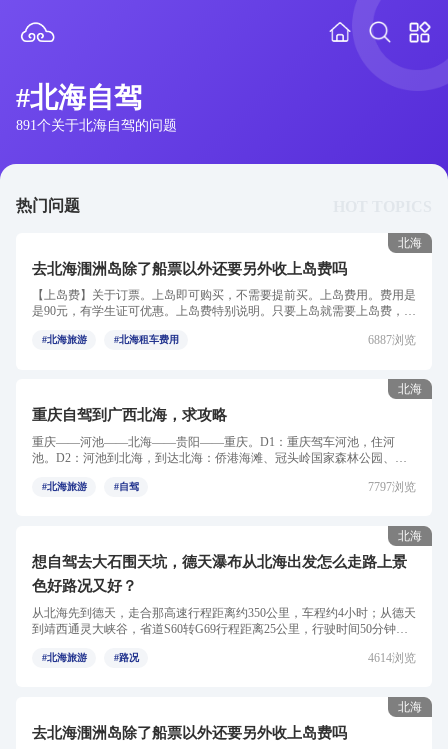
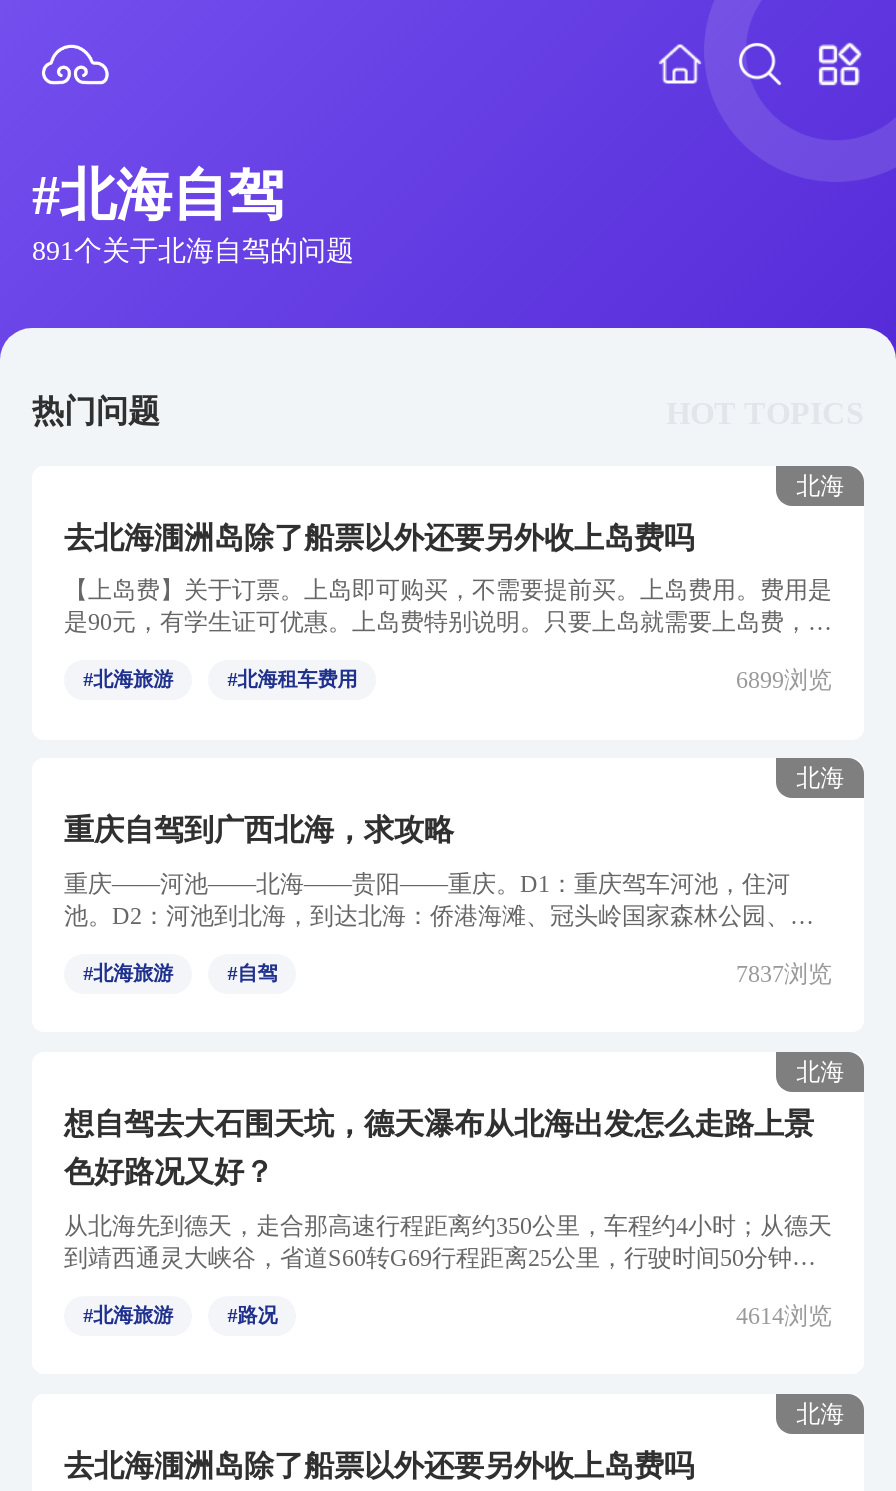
- 6887浏览
+ 6899浏览

- 7797浏览
+ 7837浏览
